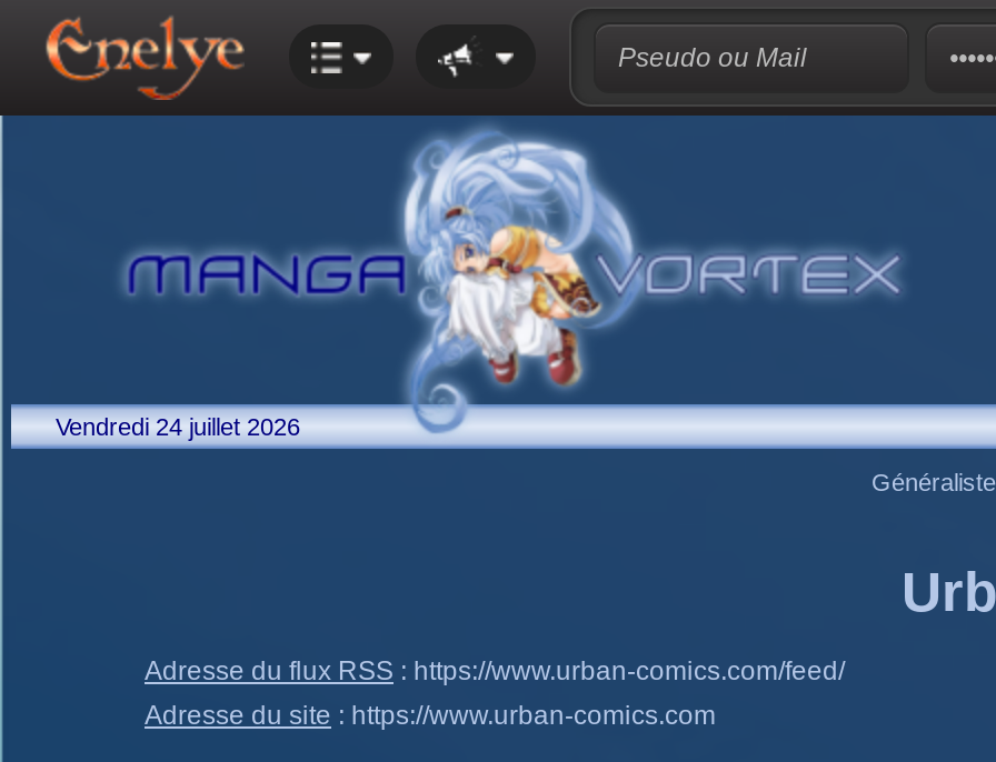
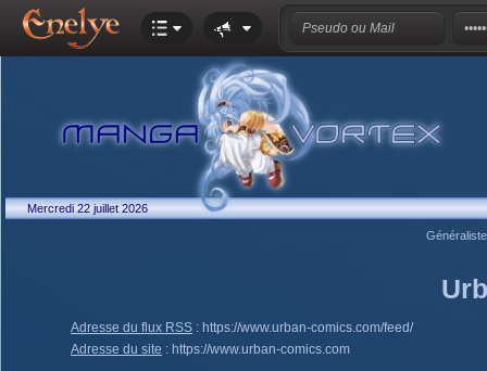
- Vendredi 24 juillet 2026
+ Mercredi 22 juillet 2026
